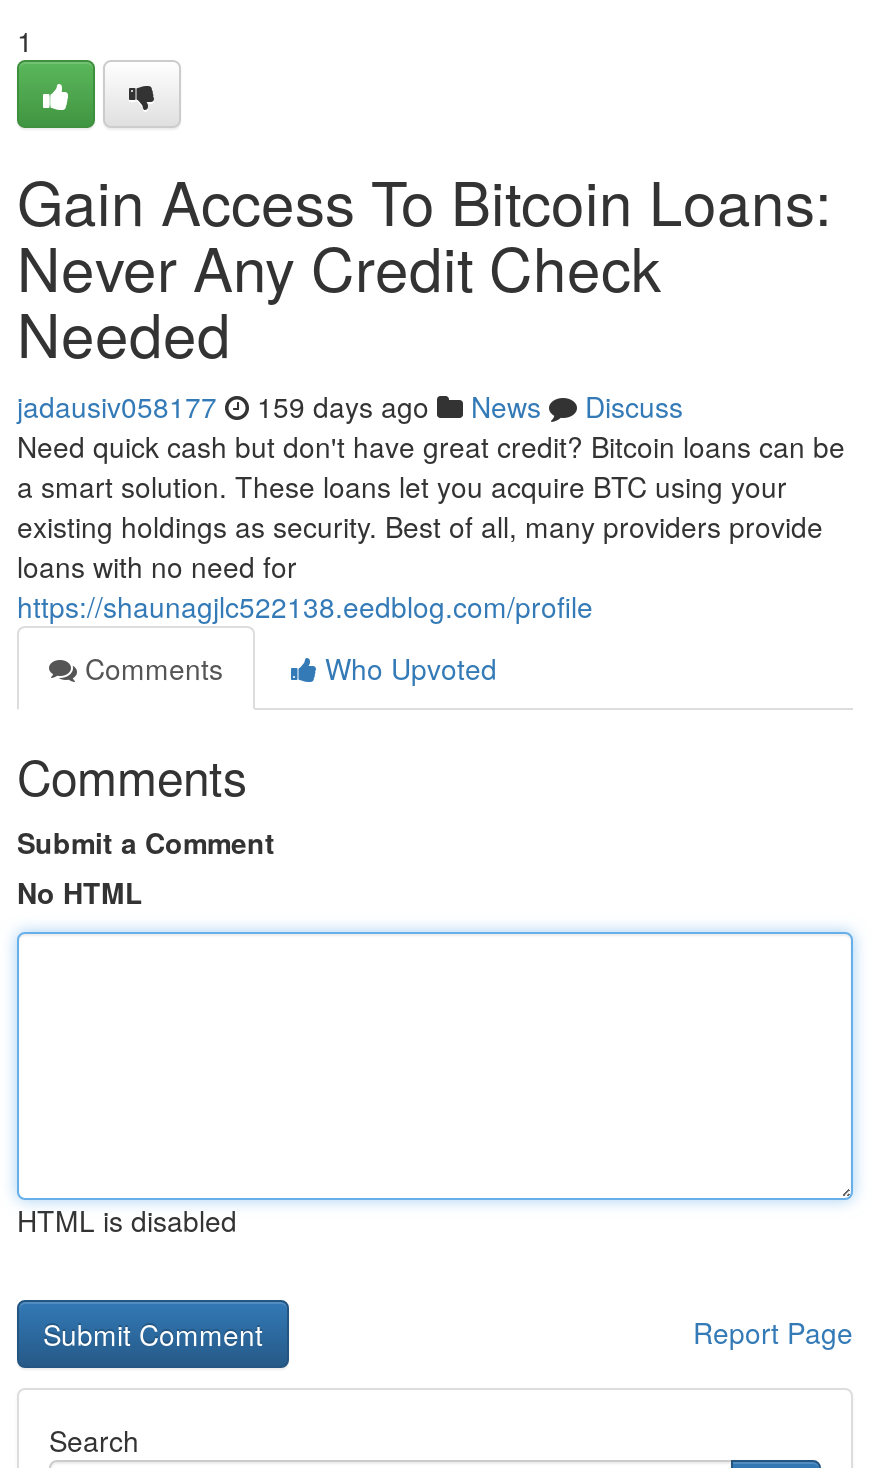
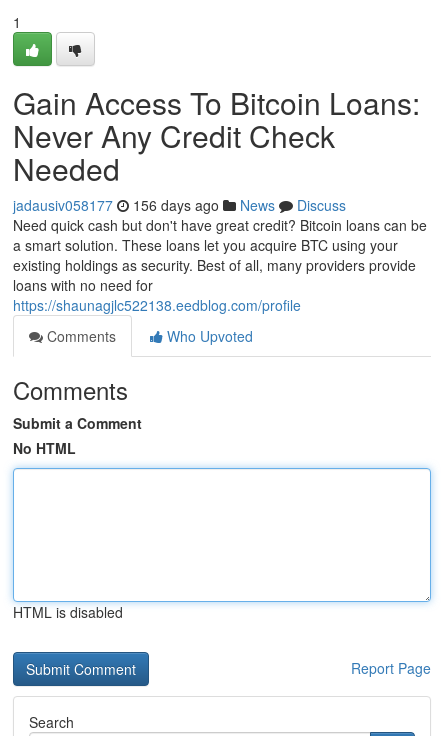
- jadausiv058177 159 days ago News Discuss
+ jadausiv058177 156 days ago News Discuss
